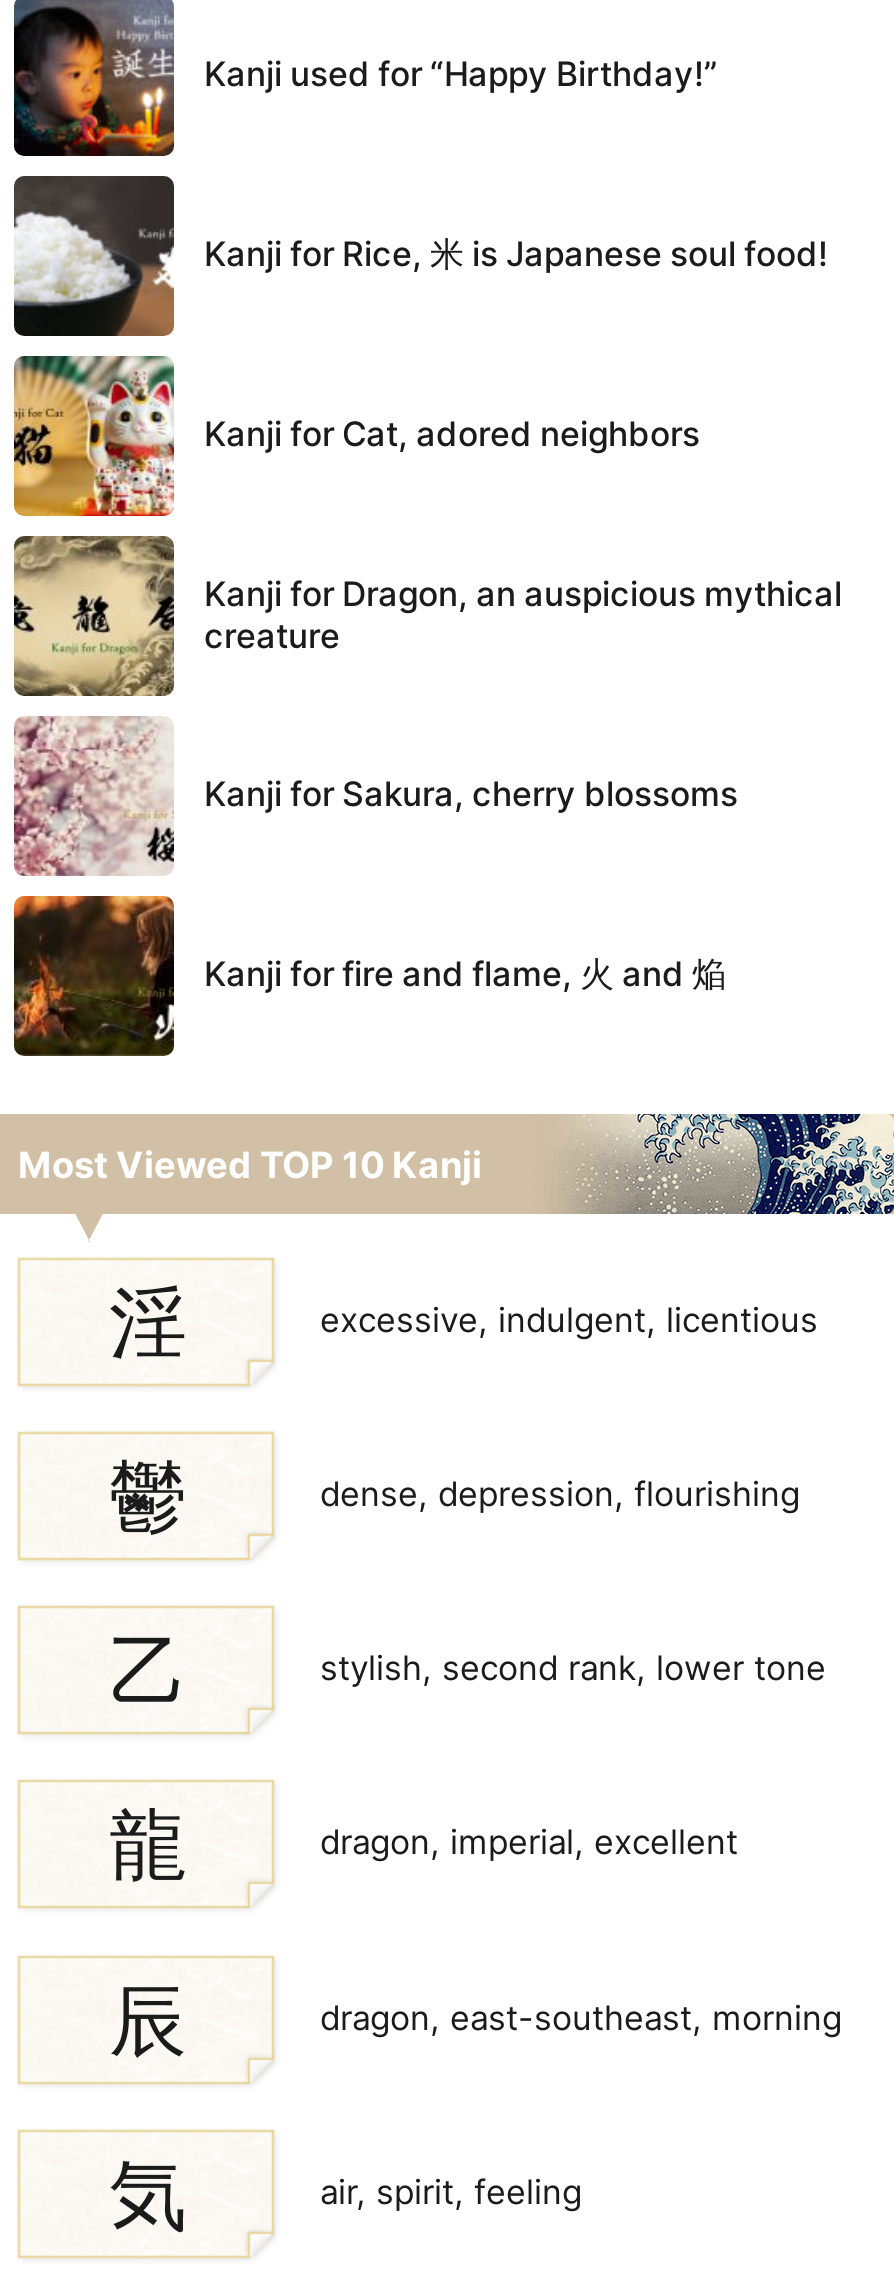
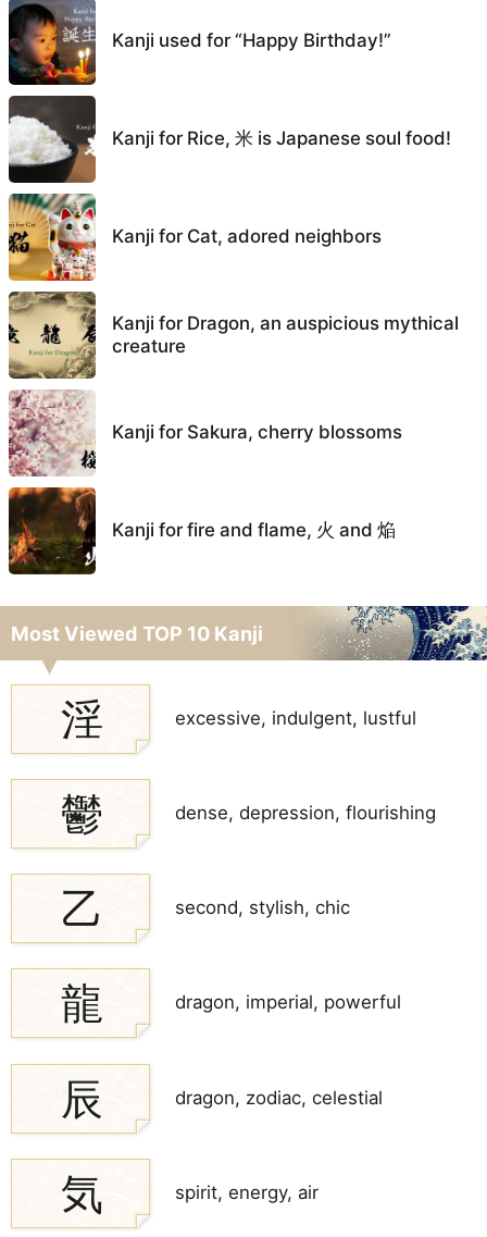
- excessive, indulgent, licentious
+ excessive, indulgent, lustful

- stylish, second rank, lower tone
+ second, stylish, chic

- dragon, imperial, excellent
+ dragon, imperial, powerful

- dragon, east-southeast, morning
+ dragon, zodiac, celestial

- air, spirit, feeling
+ spirit, energy, air
